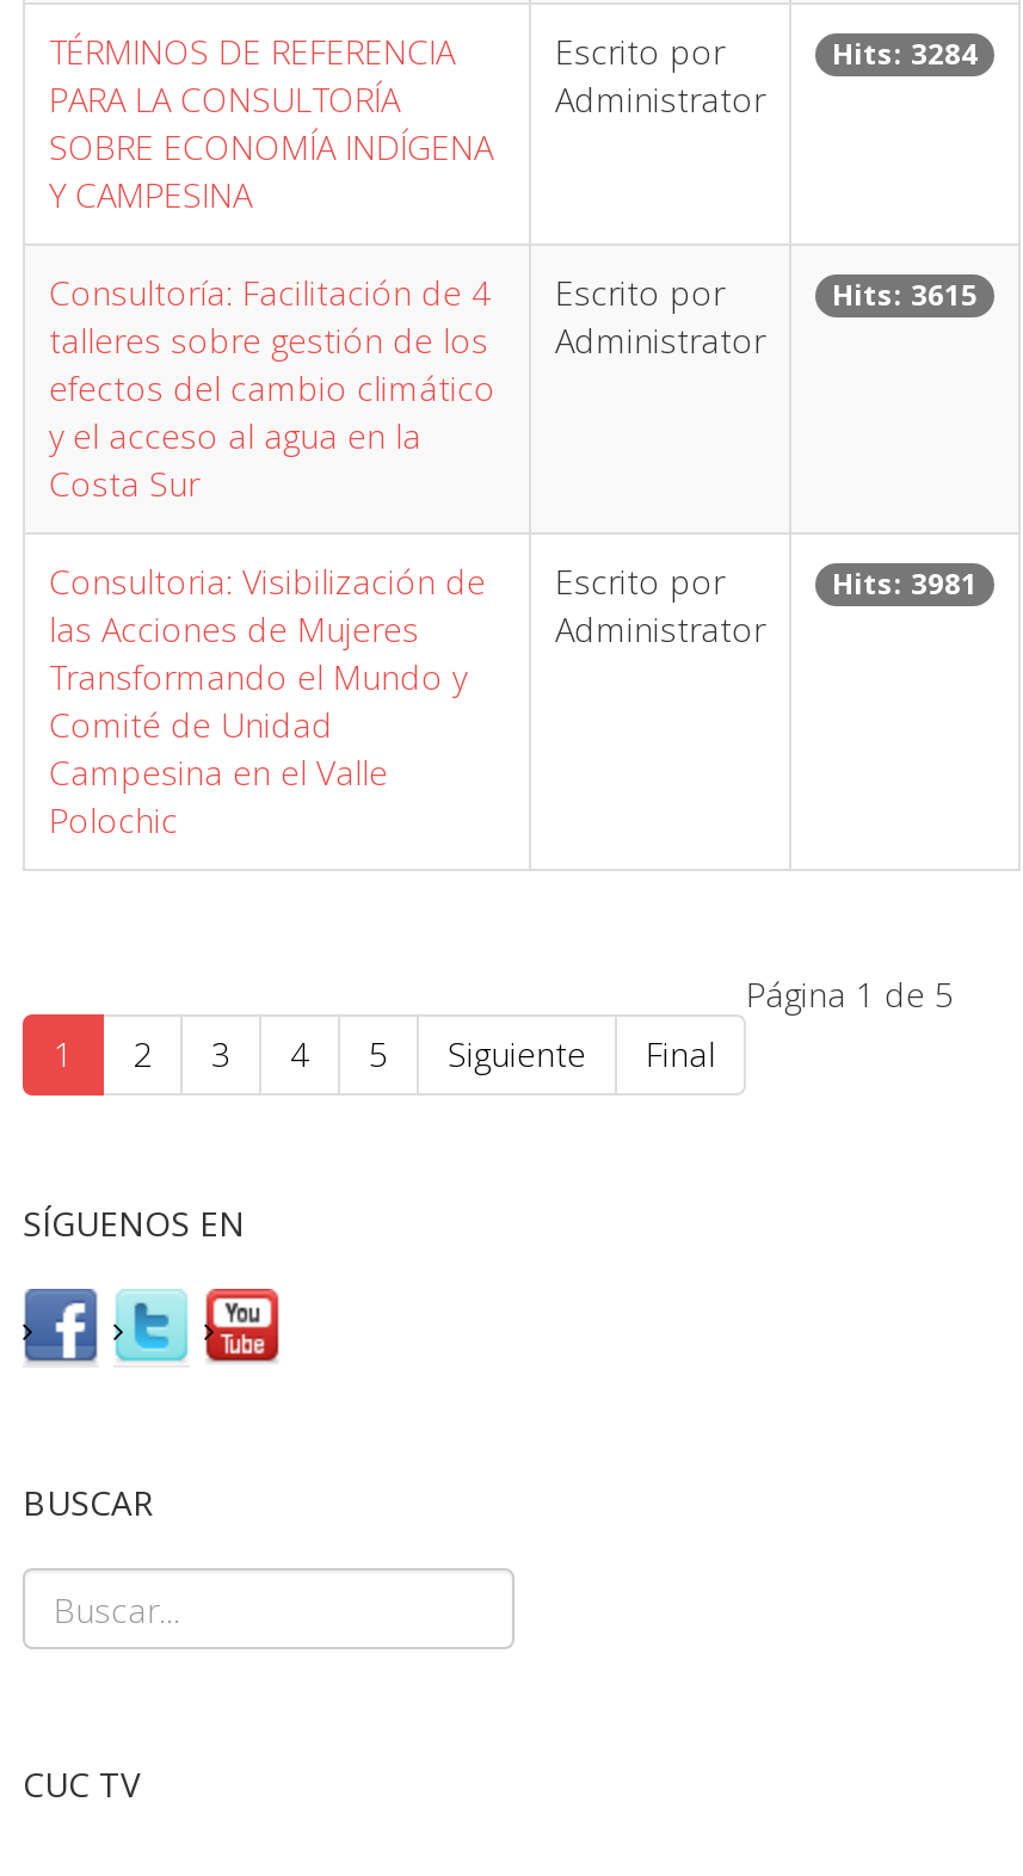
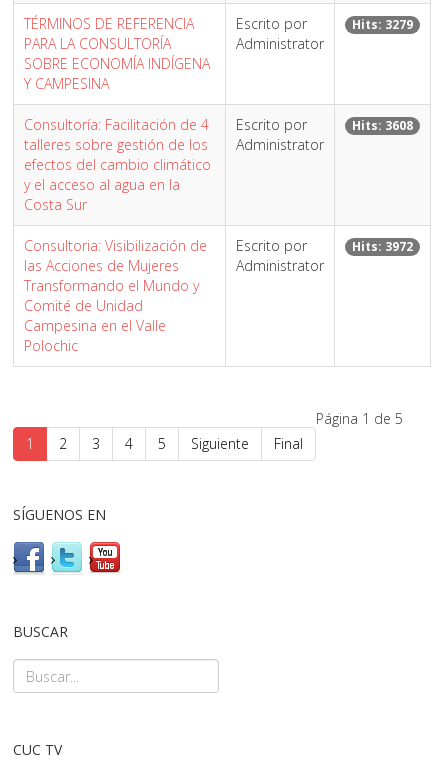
- Hits: 3284
+ Hits: 3279

- Hits: 3615
+ Hits: 3608

- Hits: 3981
+ Hits: 3972
